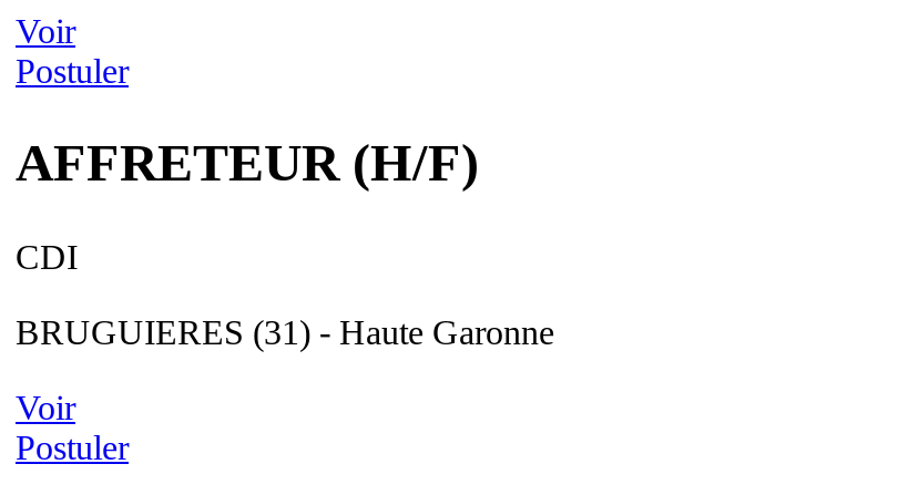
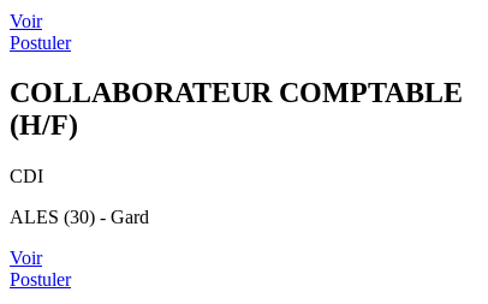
- AFFRETEUR (H/F)
+ COLLABORATEUR COMPTABLE
+ (H/F)

- BRUGUIERES (31) - Haute Garonne
+ ALES (30) - Gard
